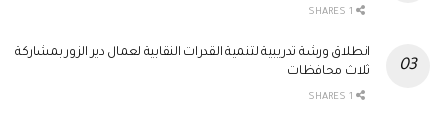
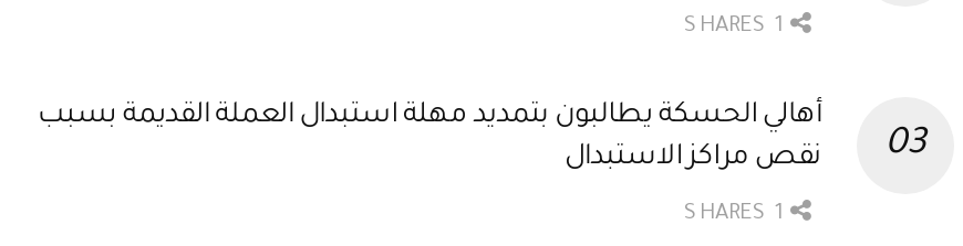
- انطلاق ورشة تدريبية لتنمية القدرات النقابية لعمال دير الزور بمشاركة
- ثلاث محافظات
+ أهالي الحسكة يطالبون بتمديد مهلة استبدال العملة القديمة بسبب
+ نقص مراكز الاستبدال
